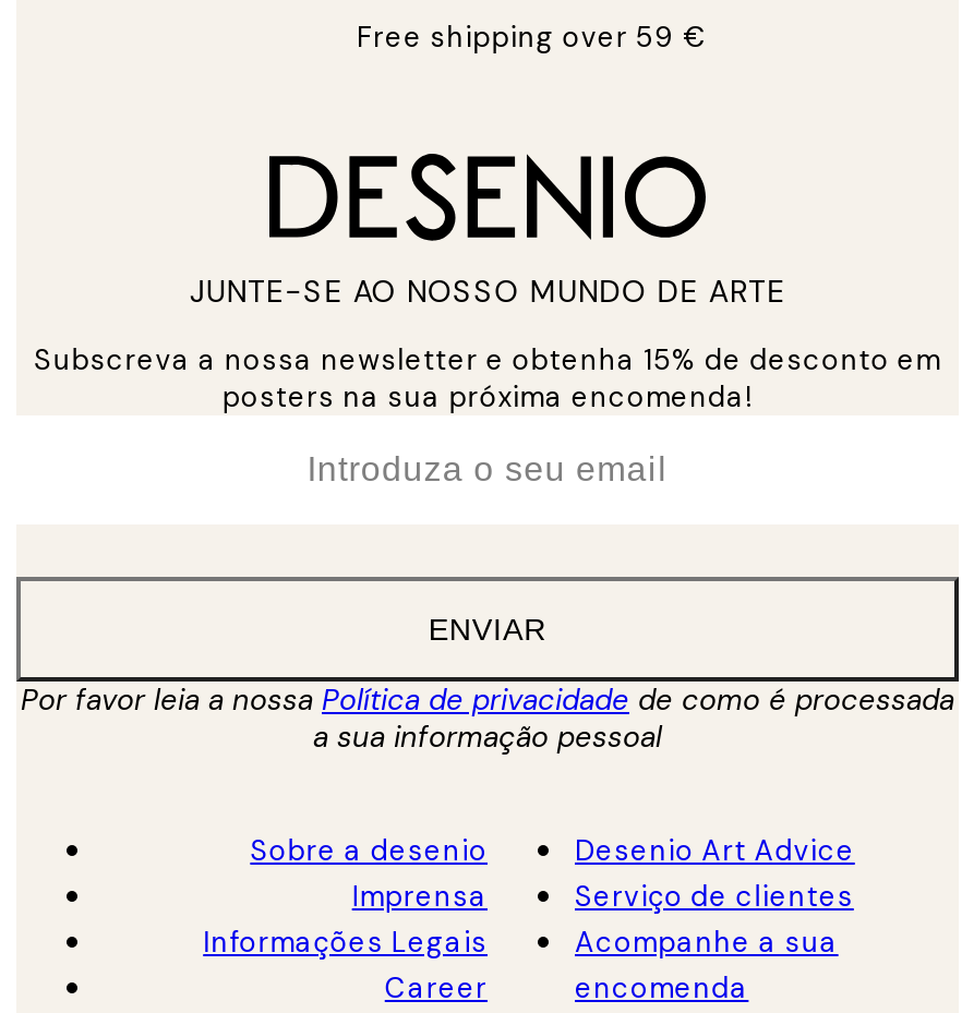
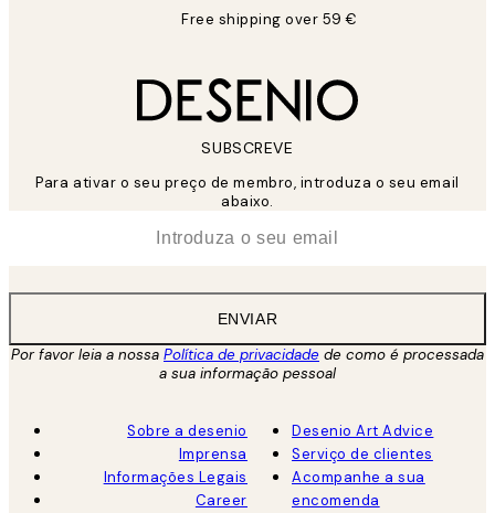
- JUNTE-SE AO NOSSO MUNDO DE ARTE
+ SUBSCREVE

- Subscreva a nossa newsletter e obtenha 15% de desconto em
- posters na sua próxima encomenda!
+ Para ativar o seu preço de membro, introduza o seu email
+ abaixo.
